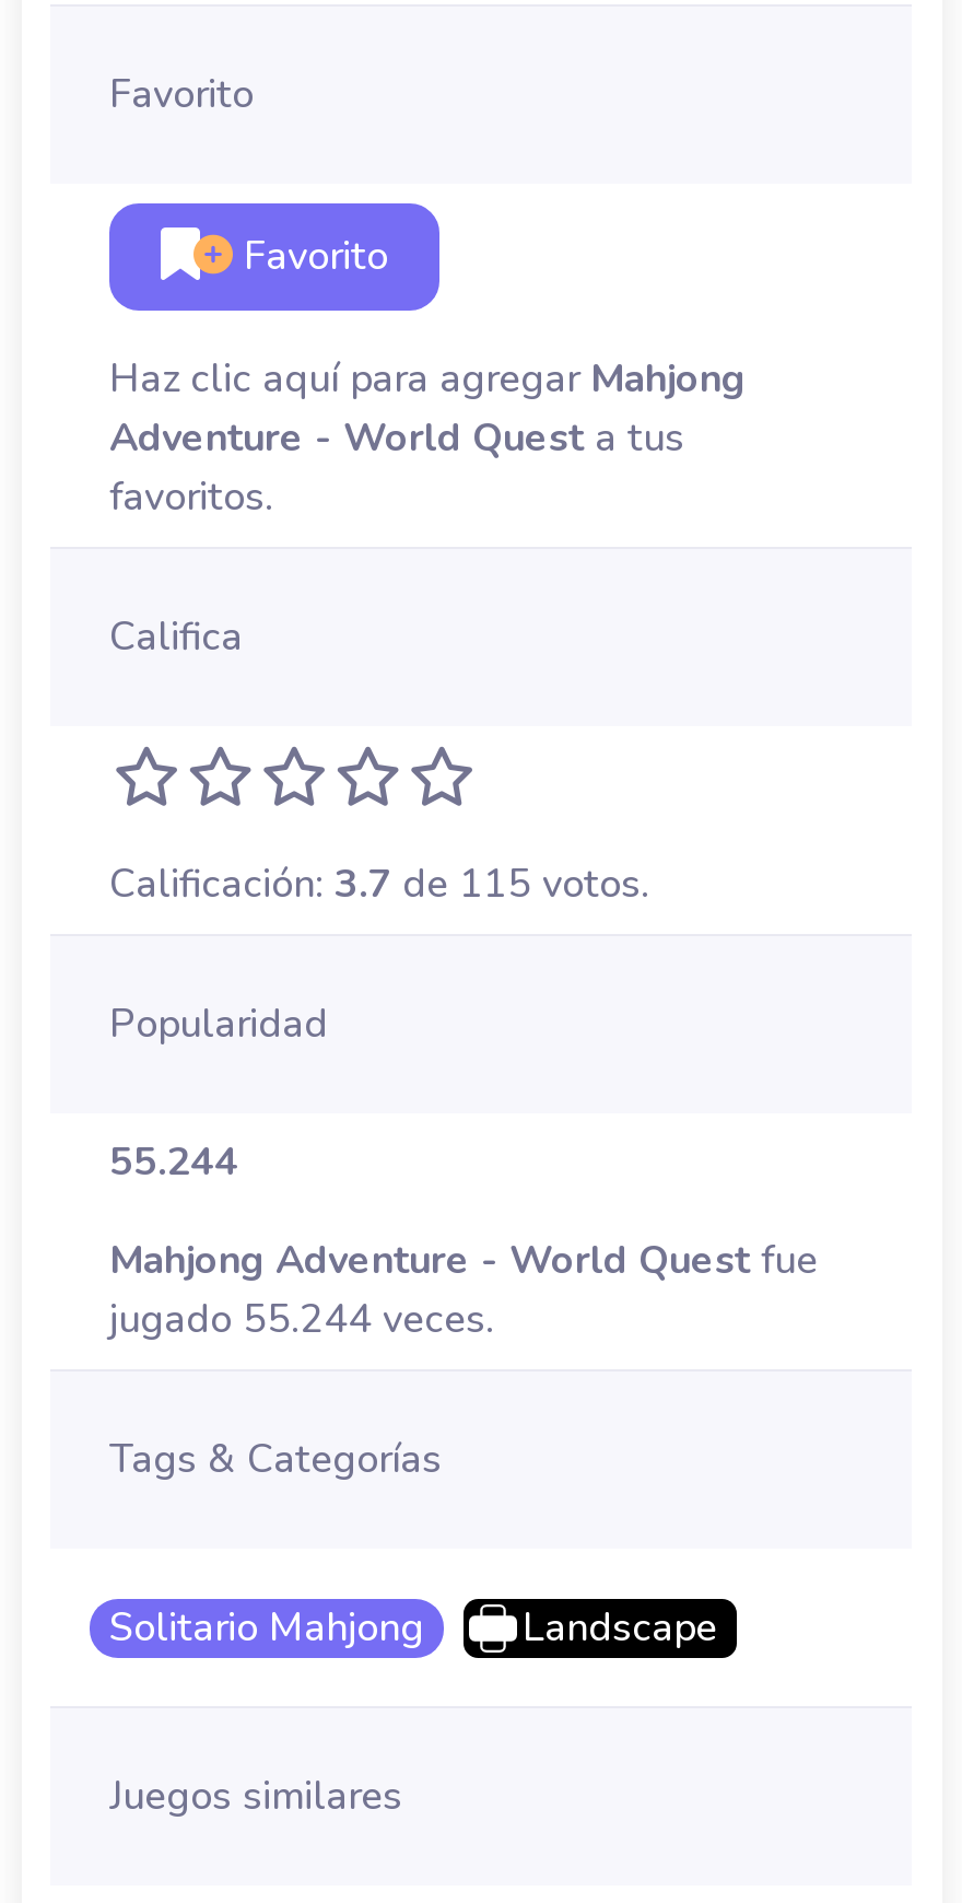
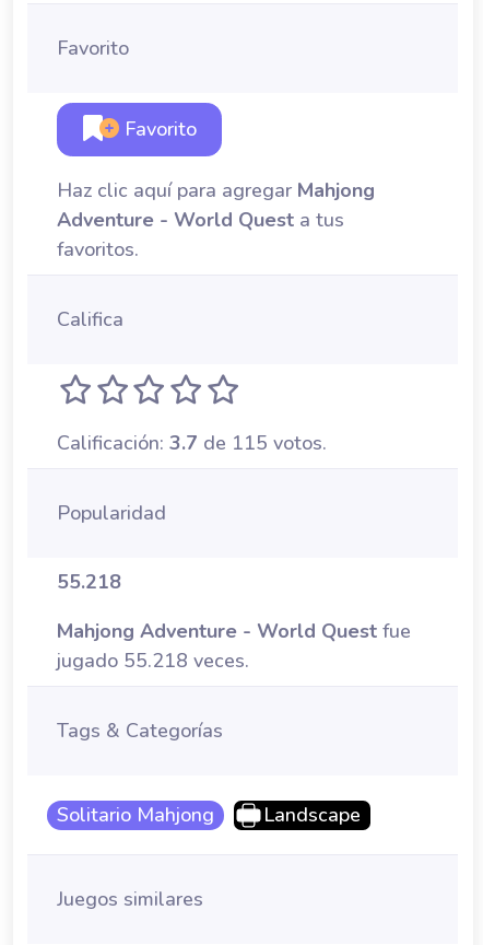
- 55.244
+ 55.218

- jugado 55.244 veces.
+ jugado 55.218 veces.
